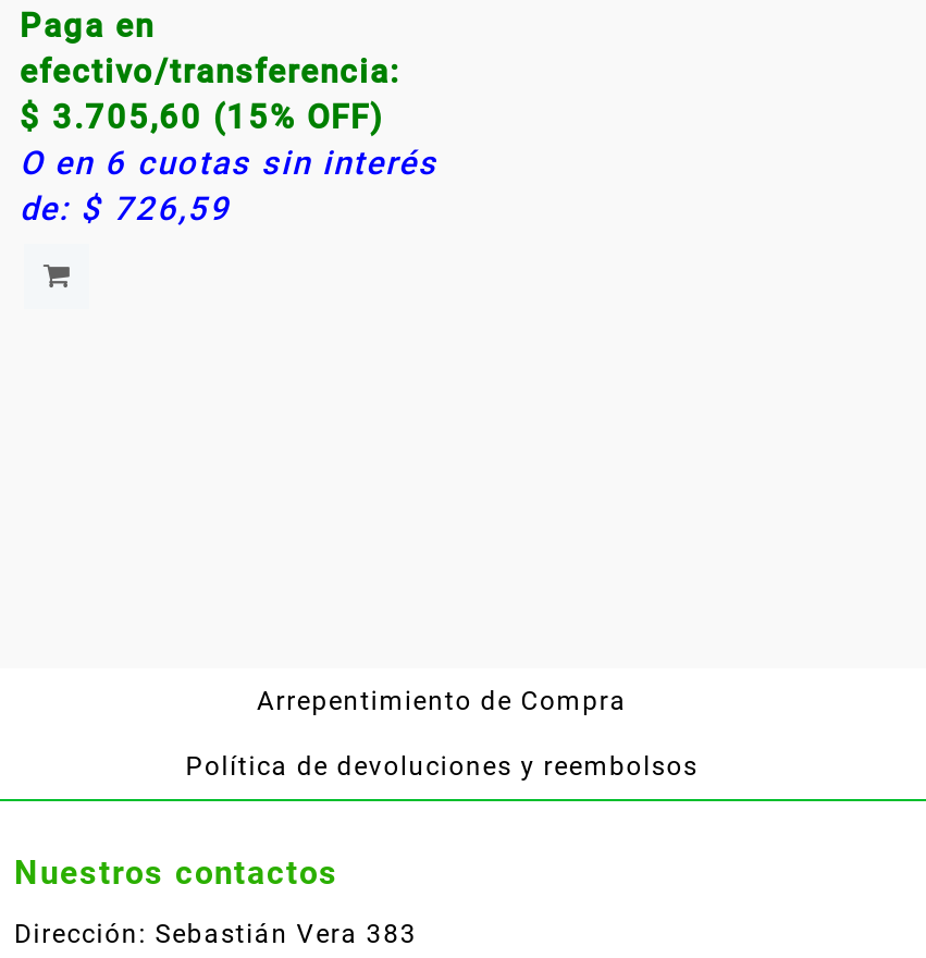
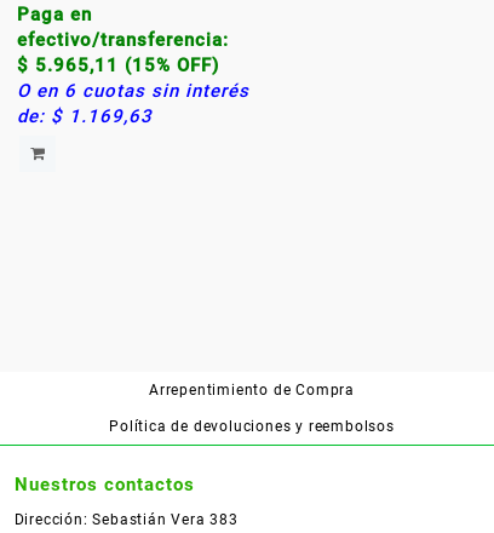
- $3.705,60 (15% OFF)
+ $5.965,11 (15% OFF)

- de: $726,59
+ de: $1.169,63
